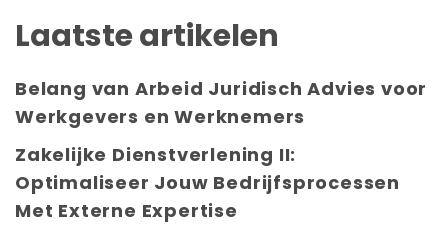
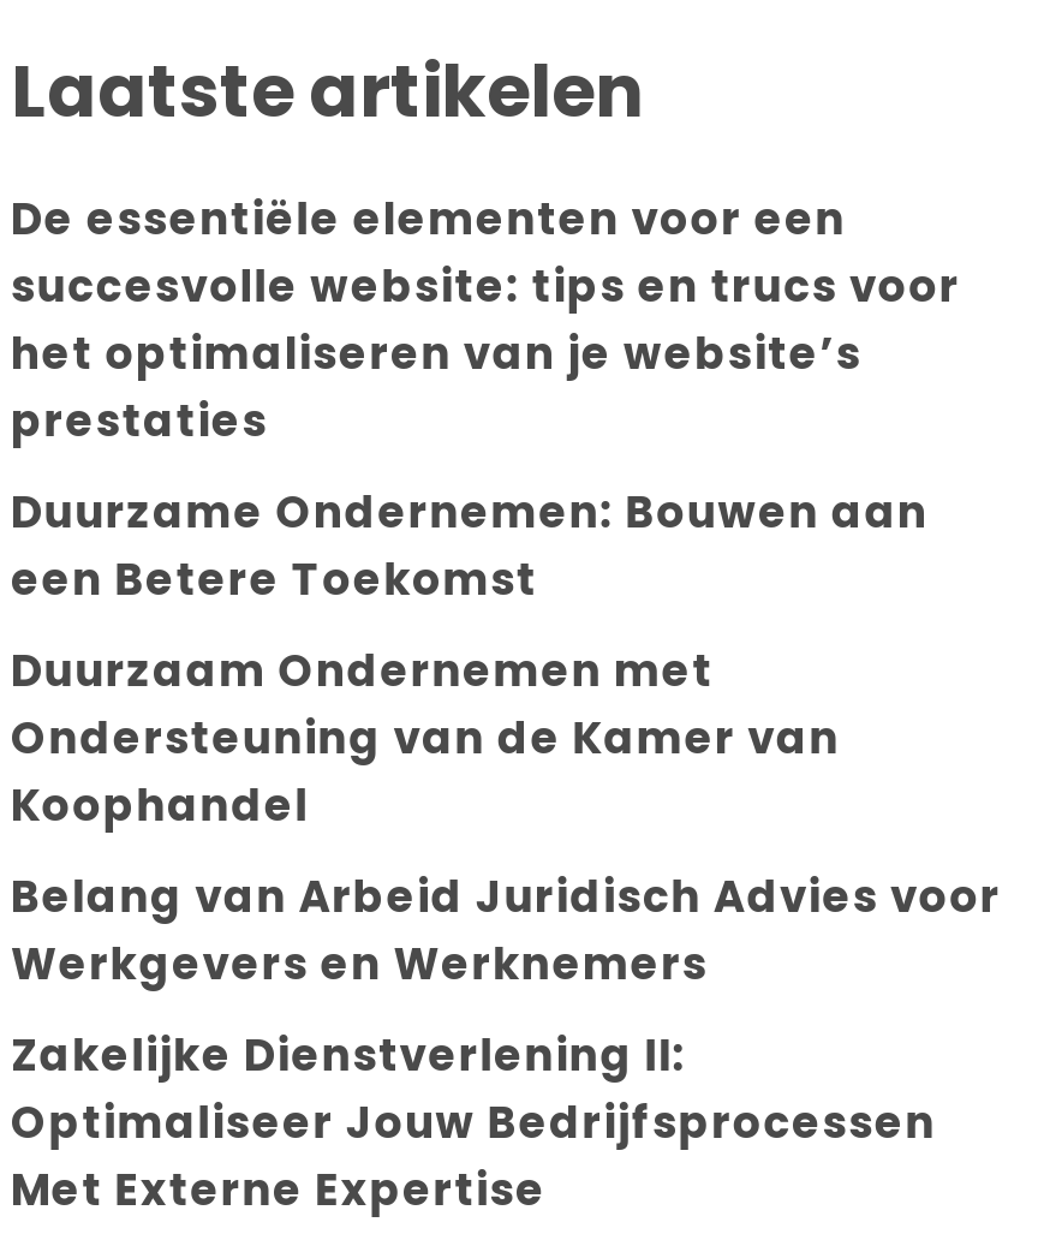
+ De essentiële elementen voor een
+ succesvolle website: tips en trucs voor
+ het optimaliseren van je website’s
+ prestaties
+ Duurzame Ondernemen: Bouwen aan
+ een Betere Toekomst
+ Duurzaam Ondernemen met
+ Ondersteuning van de Kamer van
+ Koophandel
